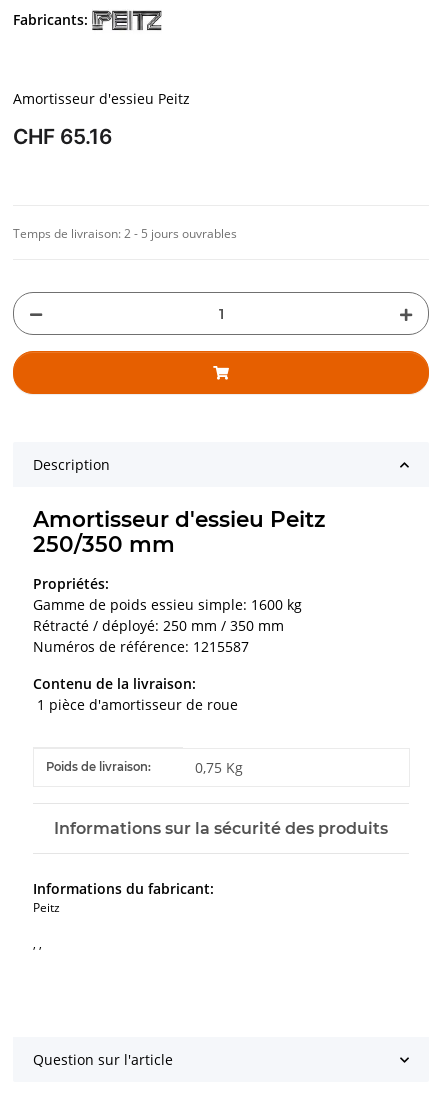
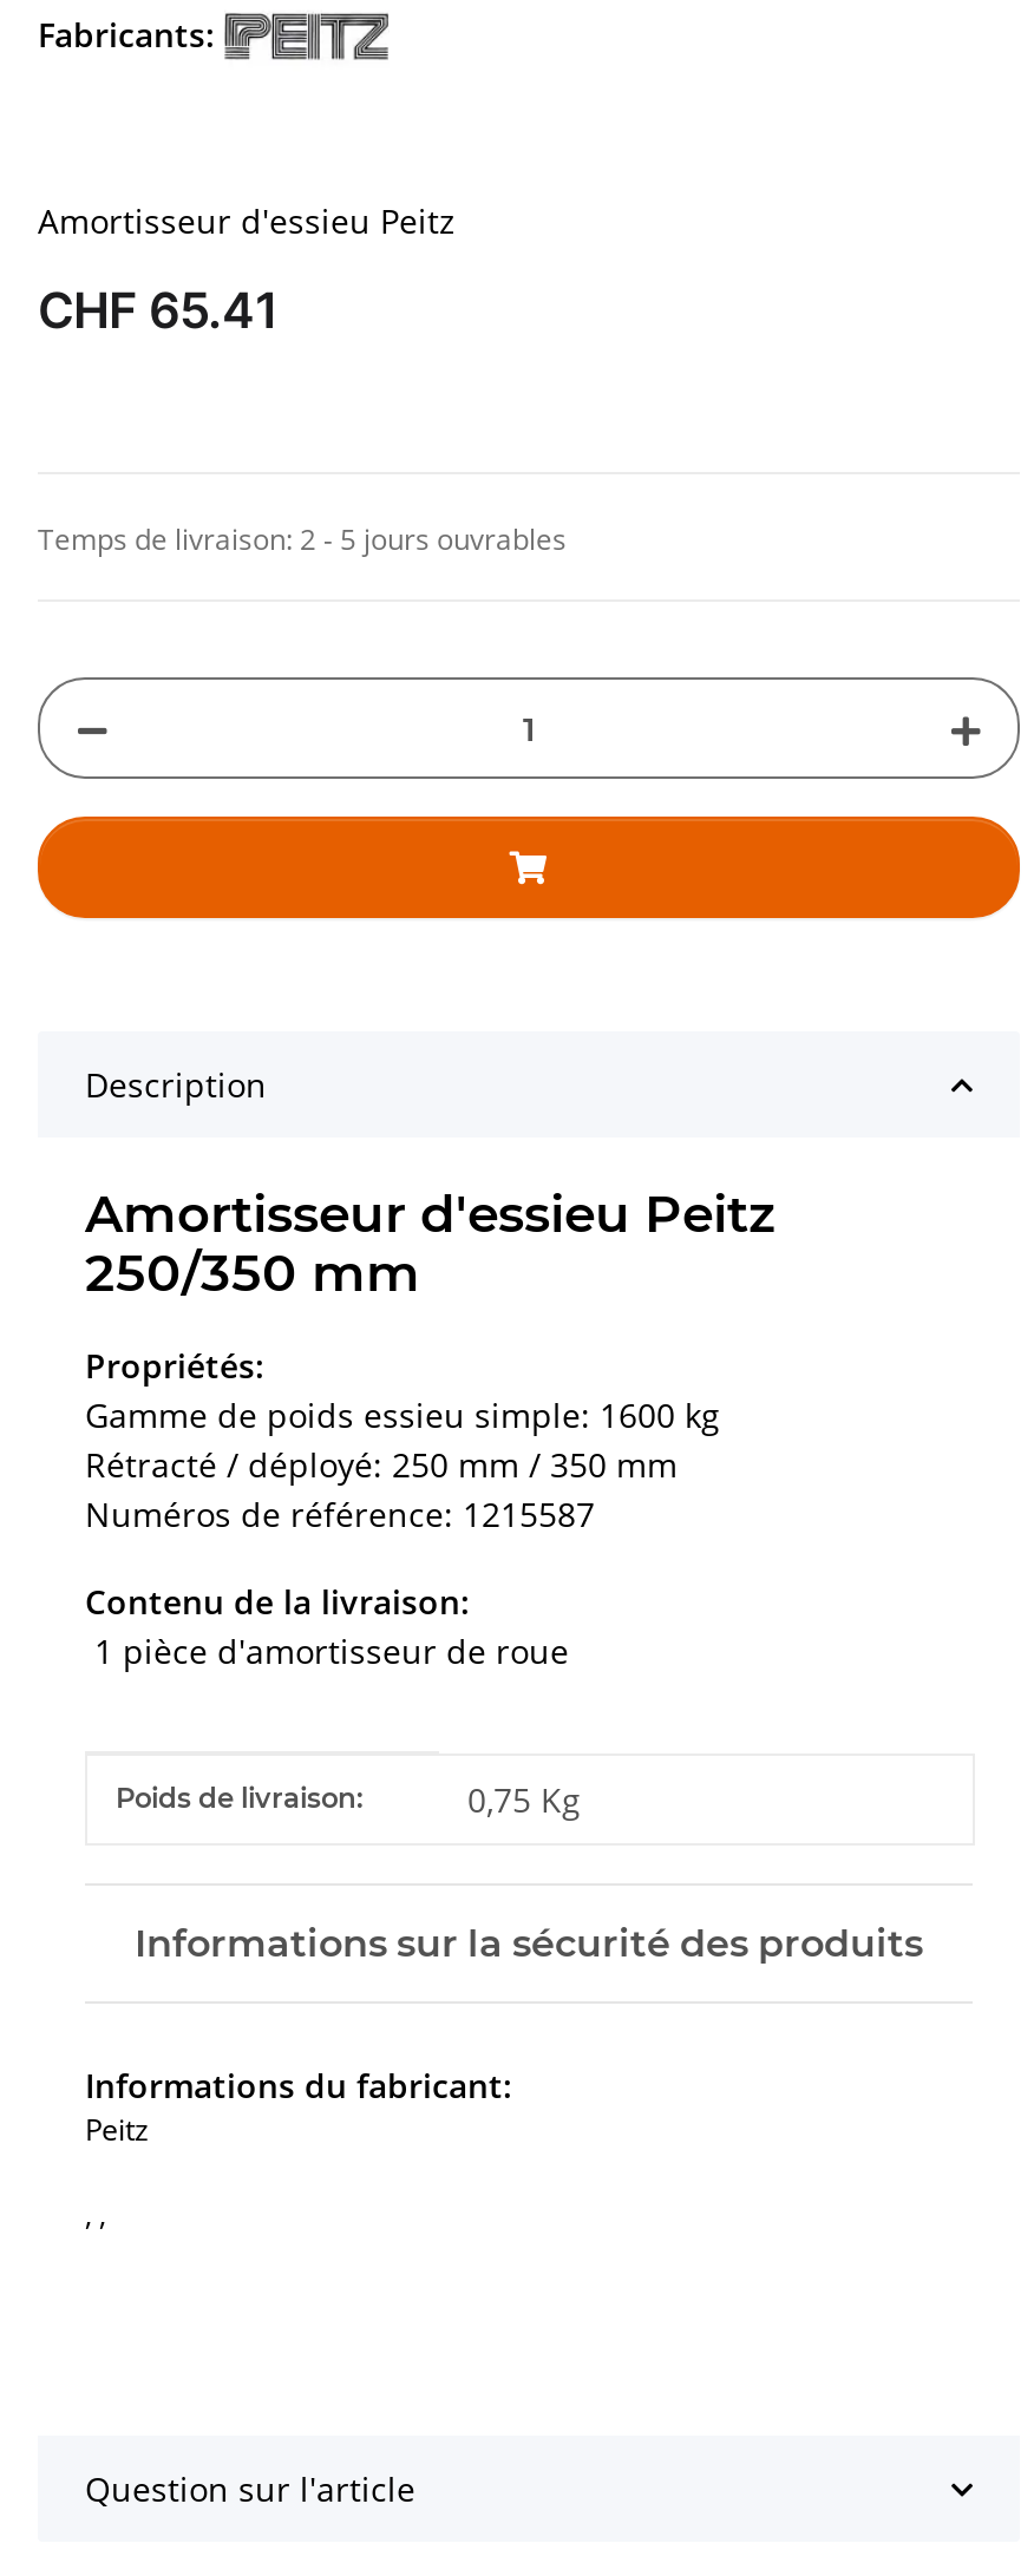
- CHF 65.16
+ CHF 65.41
